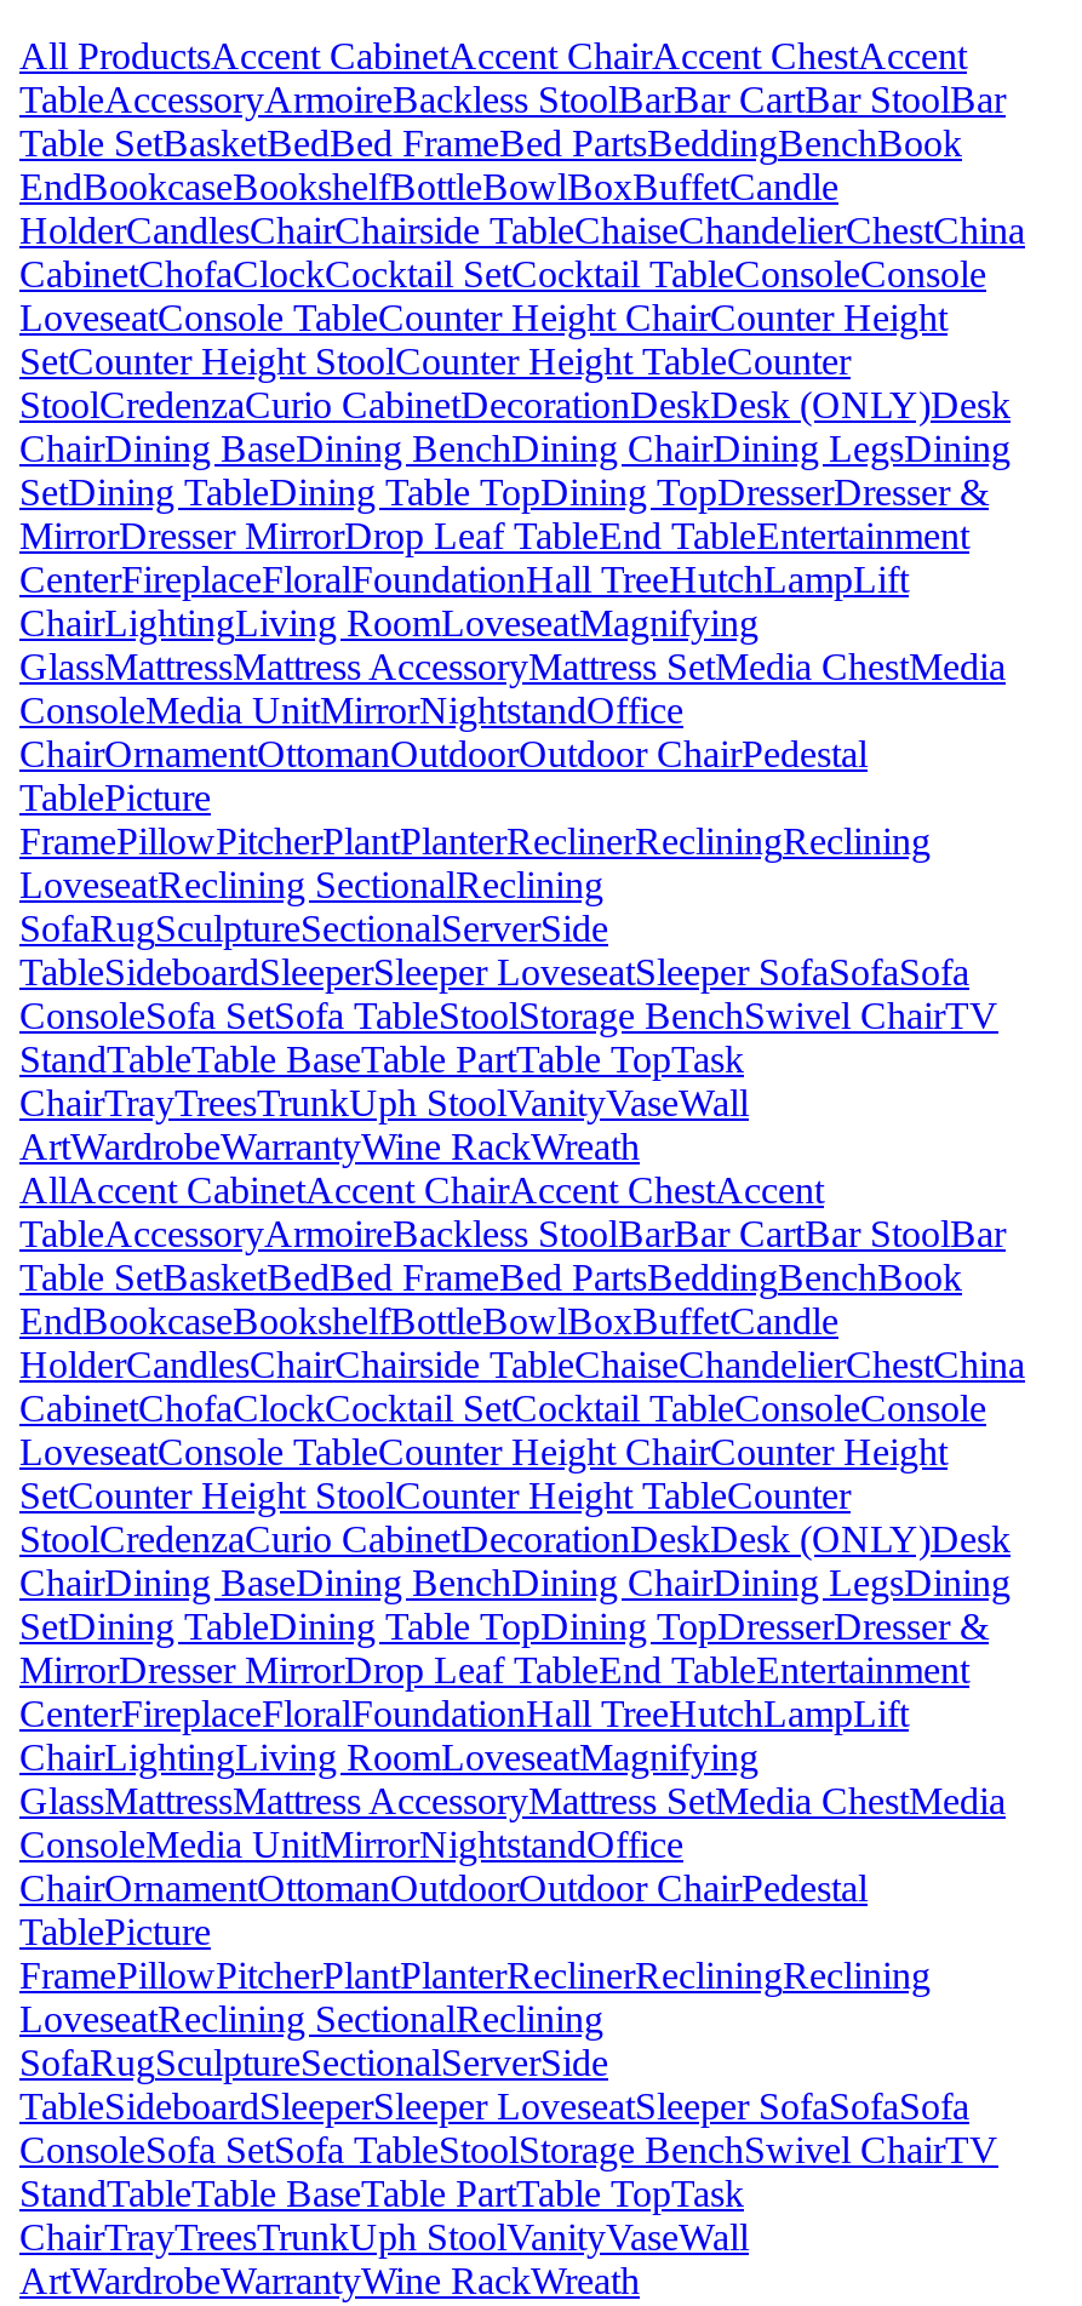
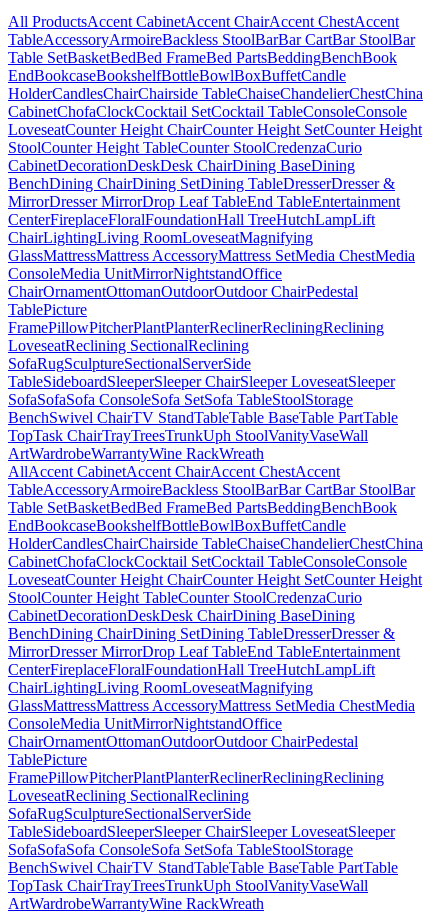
- LoveseatConsole TableCounter Height ChairCounter Height
- SetCounter Height StoolCounter Height TableCounter
- StoolCredenzaCurio CabinetDecorationDeskDesk (ONLY)Desk
- ChairDining BaseDining BenchDining ChairDining LegsDining
- SetDining TableDining Table TopDining TopDresserDresser &
+ LoveseatCounter Height ChairCounter Height SetCounter Height
+ StoolCounter Height TableCounter StoolCredenzaCurio
+ CabinetDecorationDeskDesk ChairDining BaseDining
+ BenchDining ChairDining SetDining TableDresserDresser &

- TableSideboardSleeperSleeper LoveseatSleeper SofaSofaSofa
- ConsoleSofa SetSofa TableStoolStorage BenchSwivel ChairTV
- StandTableTable BaseTable PartTable TopTask
- ChairTrayTreesTrunkUph StoolVanityVaseWall
+ TableSideboardSleeperSleeper ChairSleeper LoveseatSleeper
+ SofaSofaSofa ConsoleSofa SetSofa TableStoolStorage
+ BenchSwivel ChairTV StandTableTable BaseTable PartTable
+ TopTask ChairTrayTreesTrunk Uph StoolVanityVaseWall

- LoveseatConsole TableCounter Height ChairCounter Height
- SetCounter Height StoolCounter Height TableCounter
- StoolCredenzaCurio CabinetDecorationDeskDesk (ONLY)Desk
- ChairDining BaseDining BenchDining ChairDining LegsDining
- SetDining TableDining Table TopDining TopDresserDresser &
+ LoveseatCounter Height ChairCounter Height SetCounter Height
+ StoolCounter Height TableCounter StoolCredenzaCurio
+ CabinetDecorationDeskDesk ChairDining BaseDining
+ BenchDining ChairDining SetDining TableDresserDresser &

- TableSideboardSleeperSleeper LoveseatSleeper SofaSofaSofa
- ConsoleSofa SetSofa TableStoolStorage BenchSwivel ChairTV
- StandTableTable BaseTable PartTable TopTask
- ChairTrayTreesTrunkUph StoolVanityVaseWall
+ TableSideboardSleeperSleeper ChairSleeper LoveseatSleeper
+ SofaSofaSofa ConsoleSofa SetSofa TableStoolStorage
+ BenchSwivel ChairTV StandTableTable BaseTable PartTable
+ TopTask ChairTrayTreesTrunk Uph StoolVanityVaseWall
